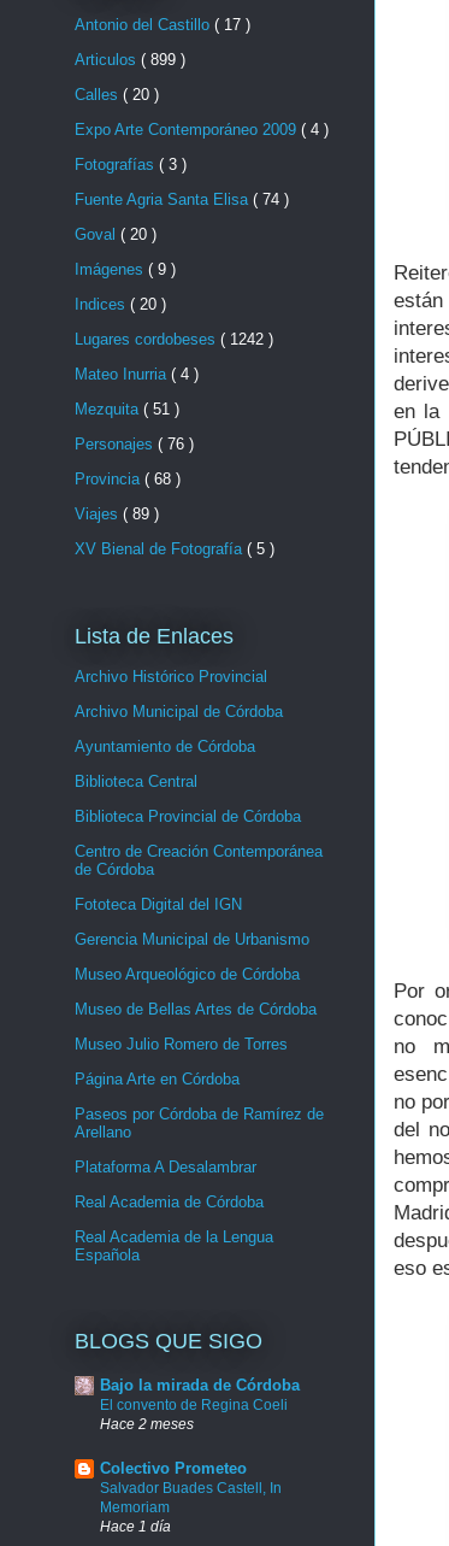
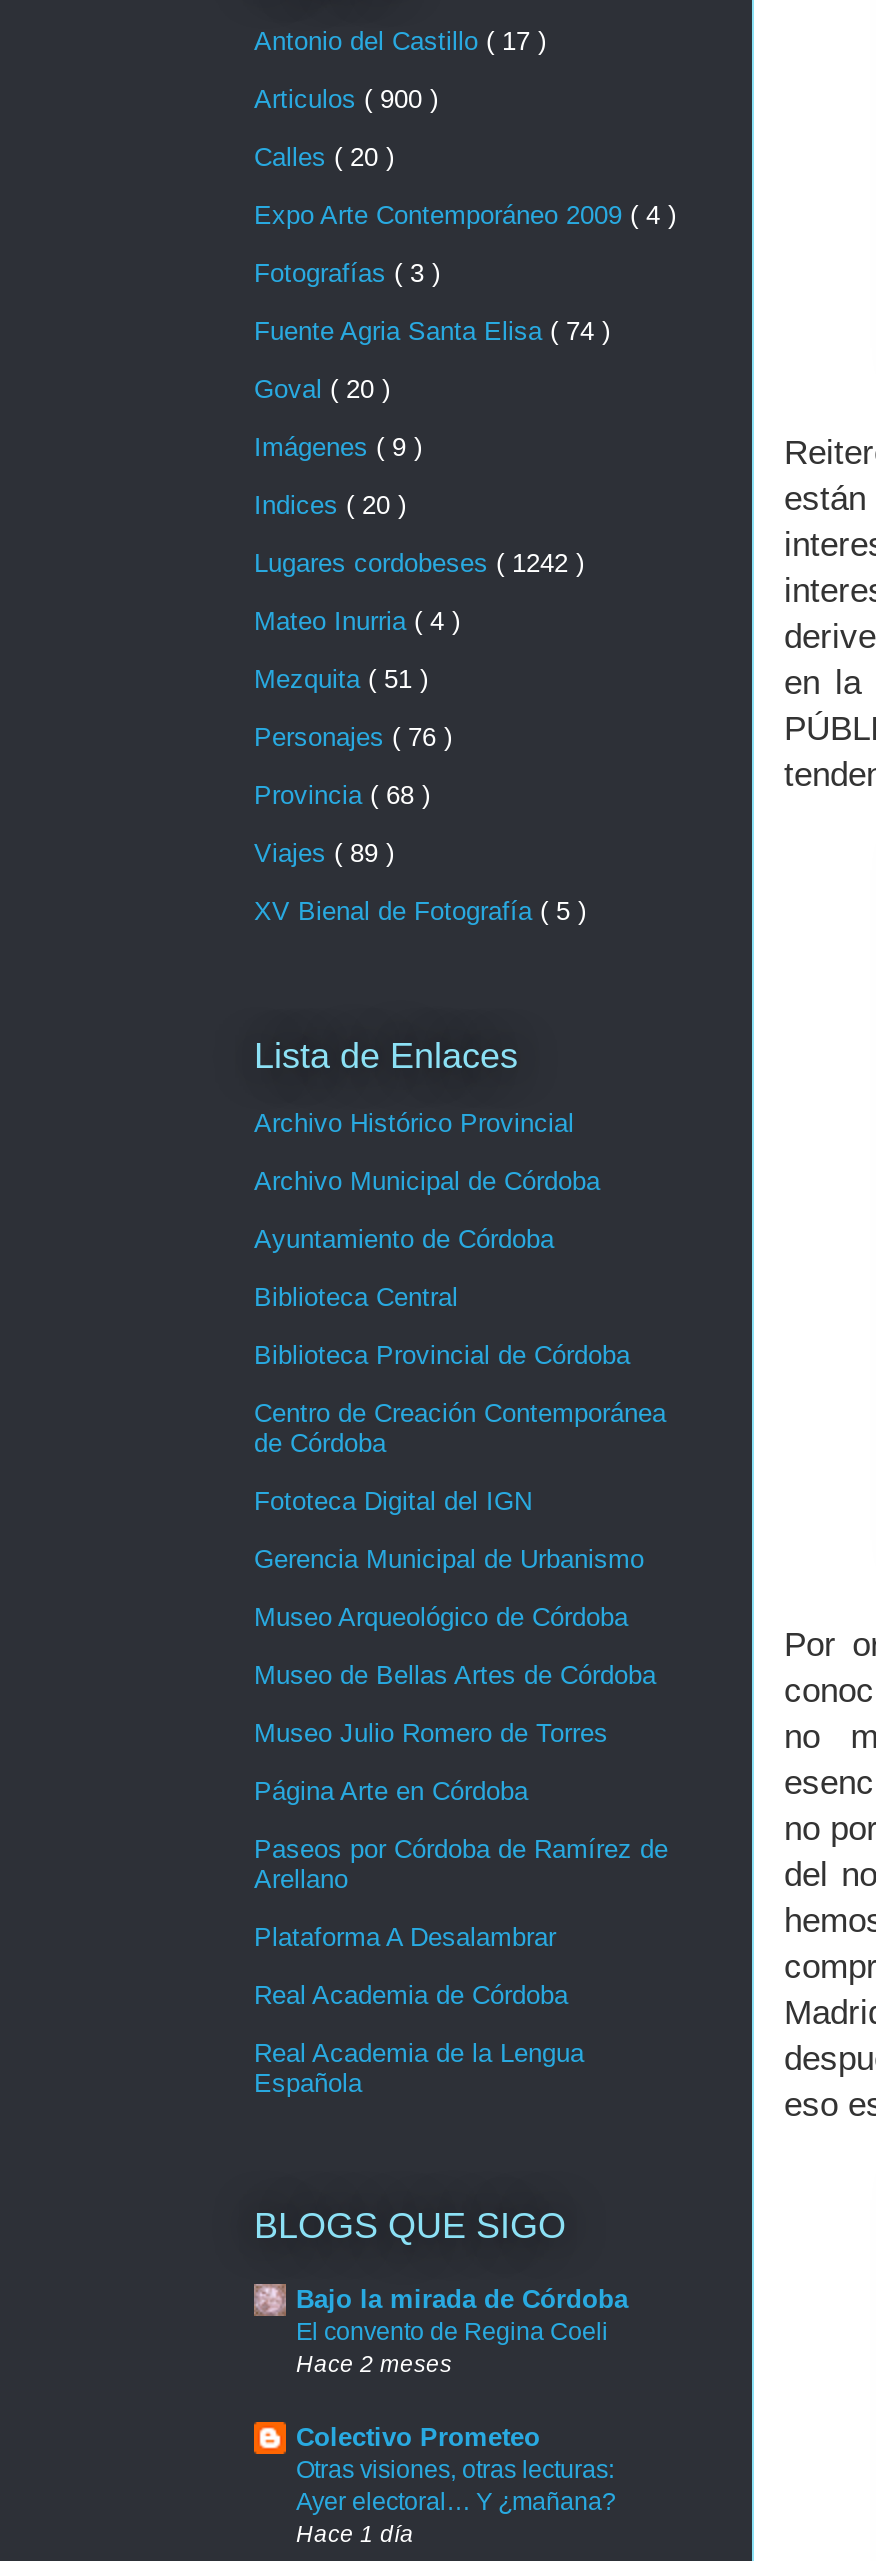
- Articulos ( 899 )
+ Articulos ( 900 )

- Salvador Buades Castell, In
- Memoriam
+ Otras visiones, otras lecturas:
+ Ayer electoral… Y ¿mañana?
